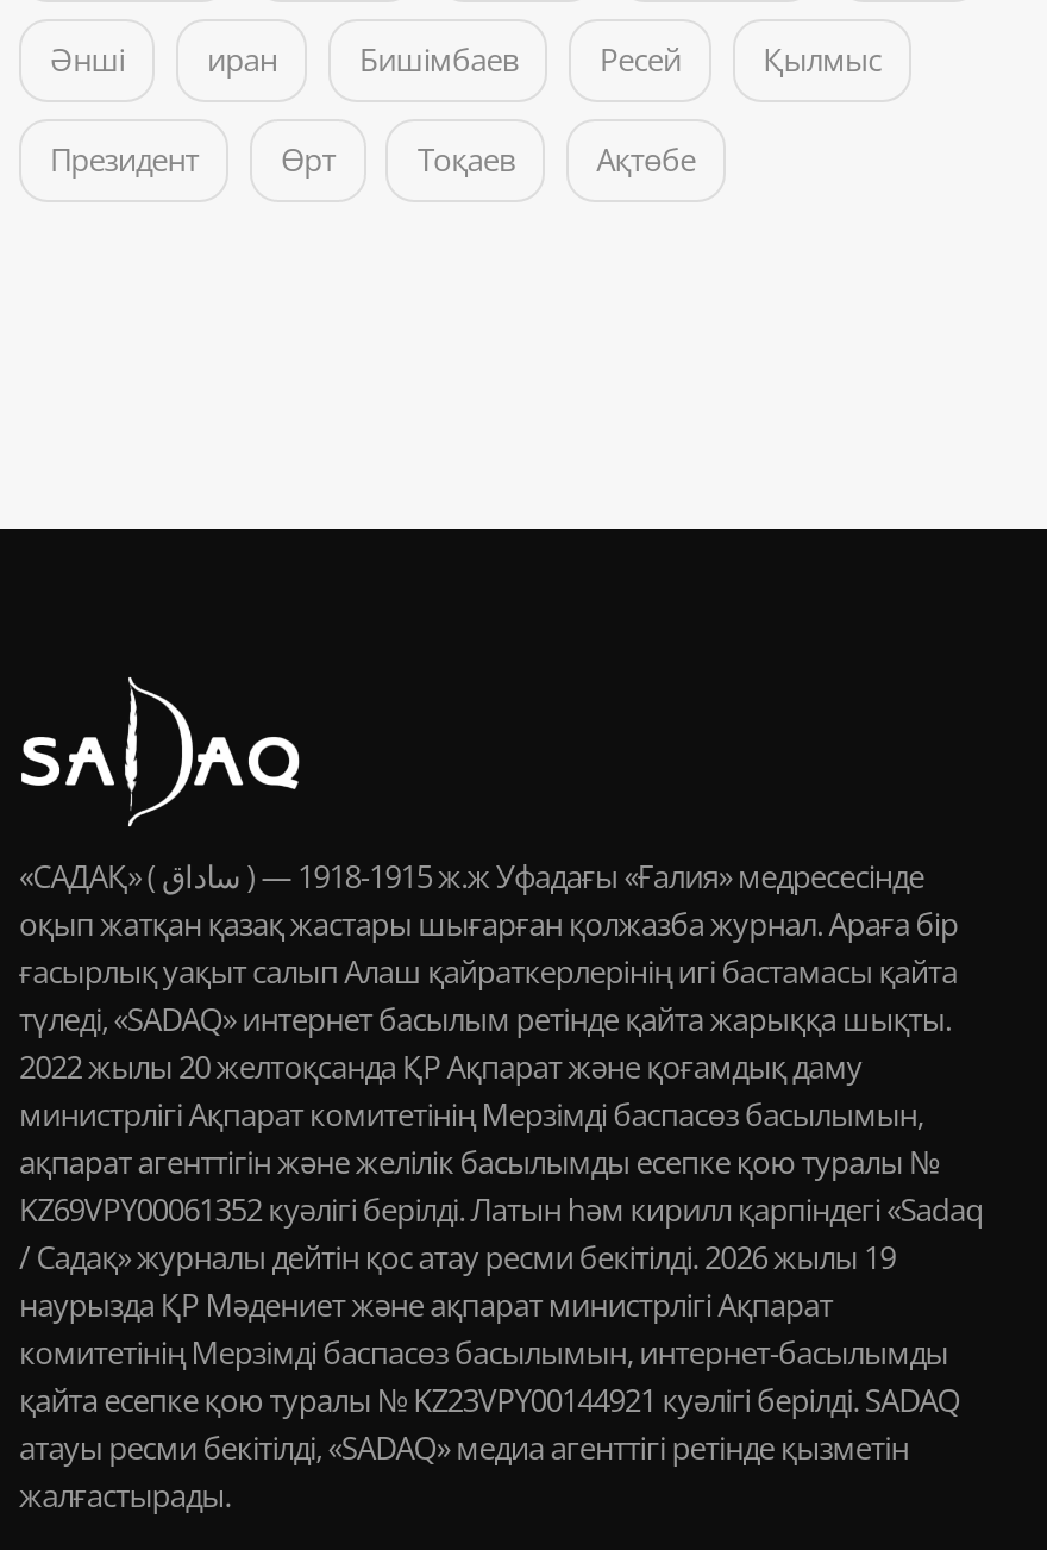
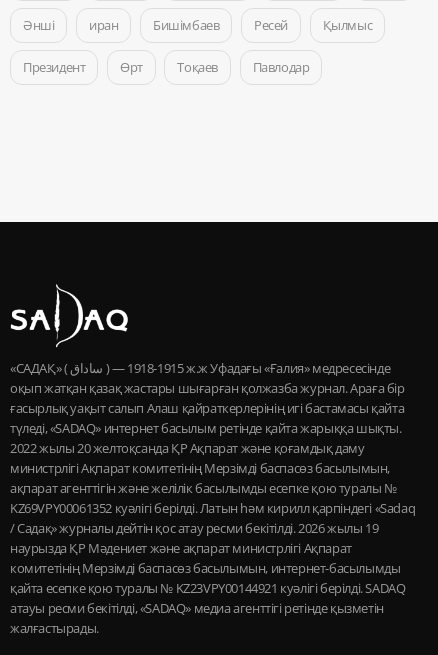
- Ақтөбе
+ Павлодар
